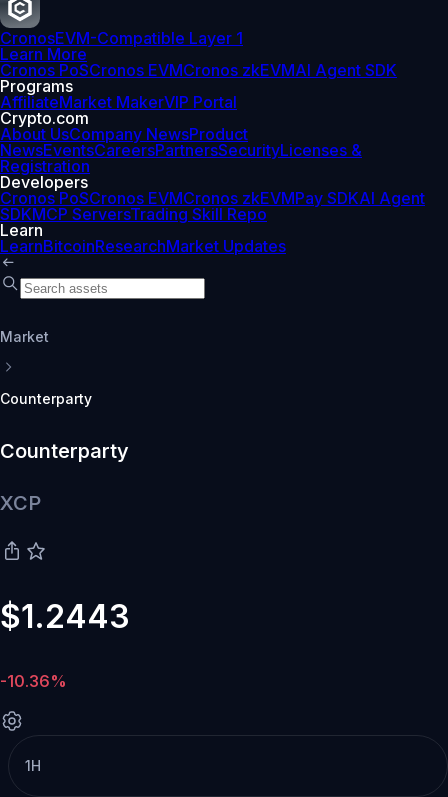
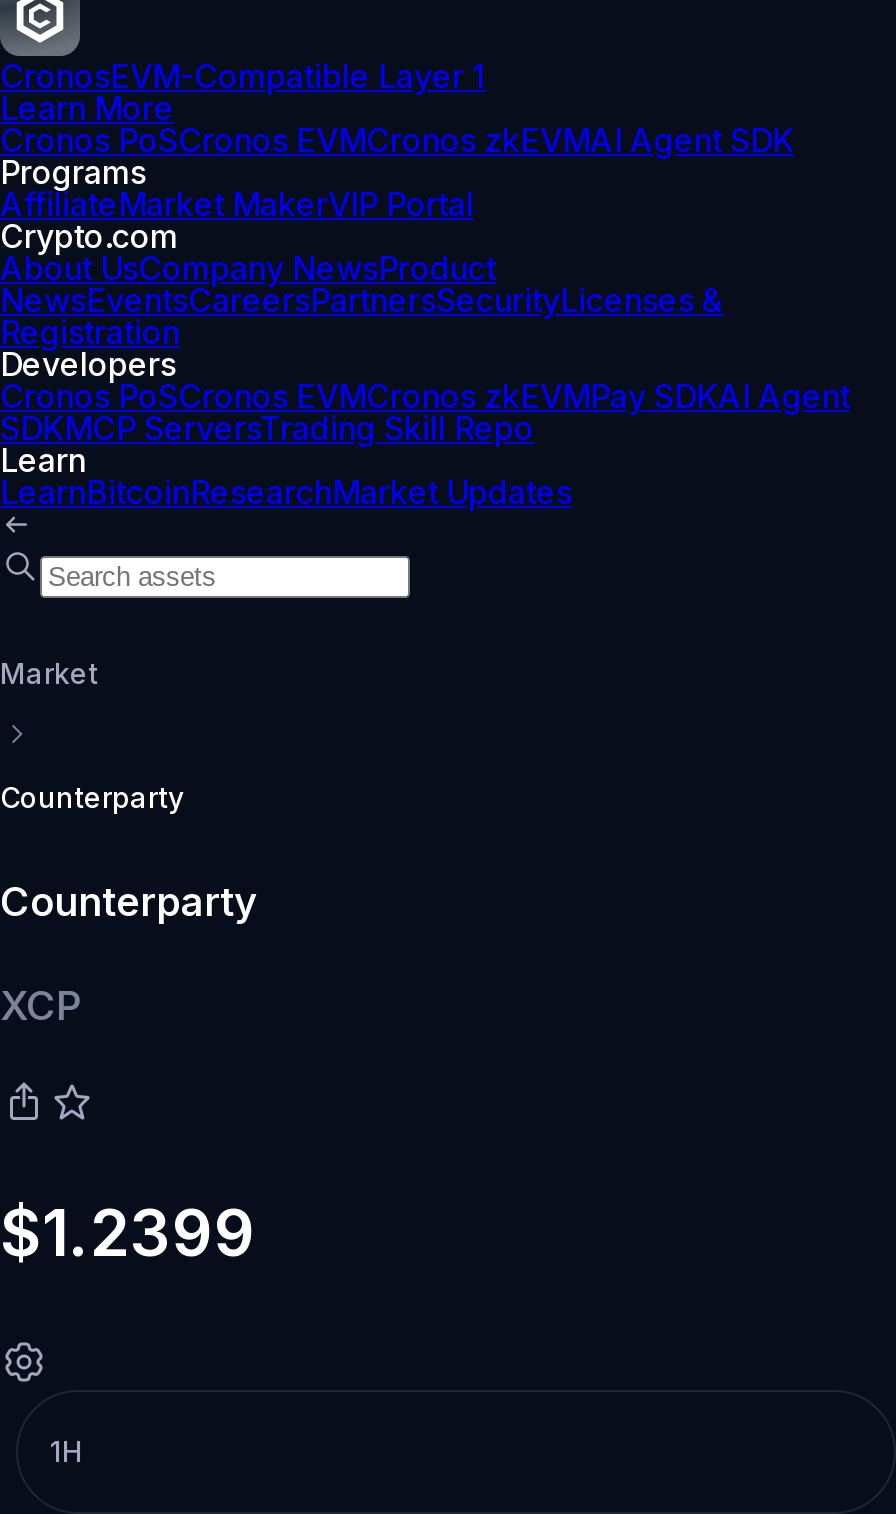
- $1.2443
- -10.36%
+ $1.2399
